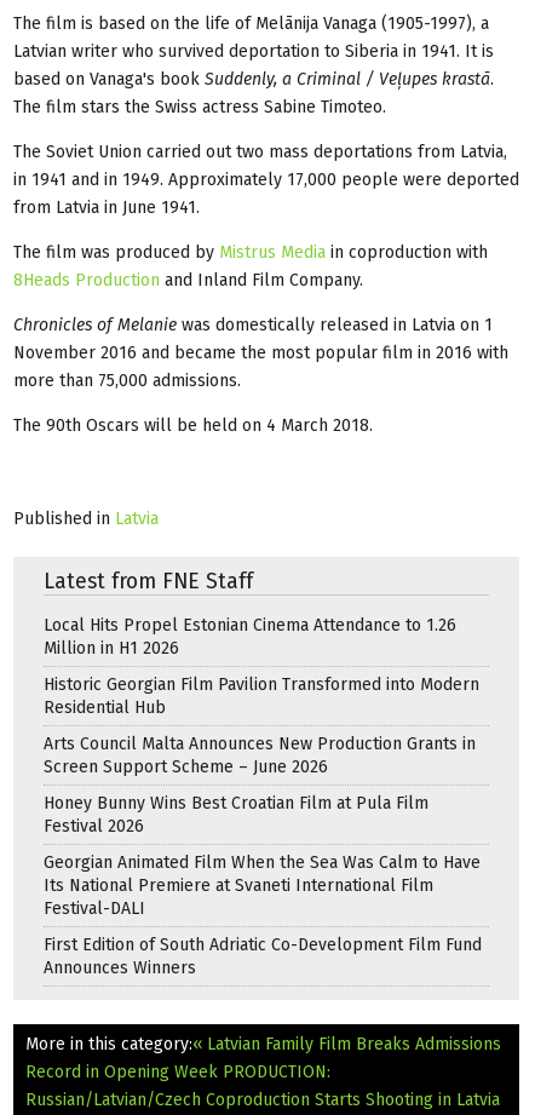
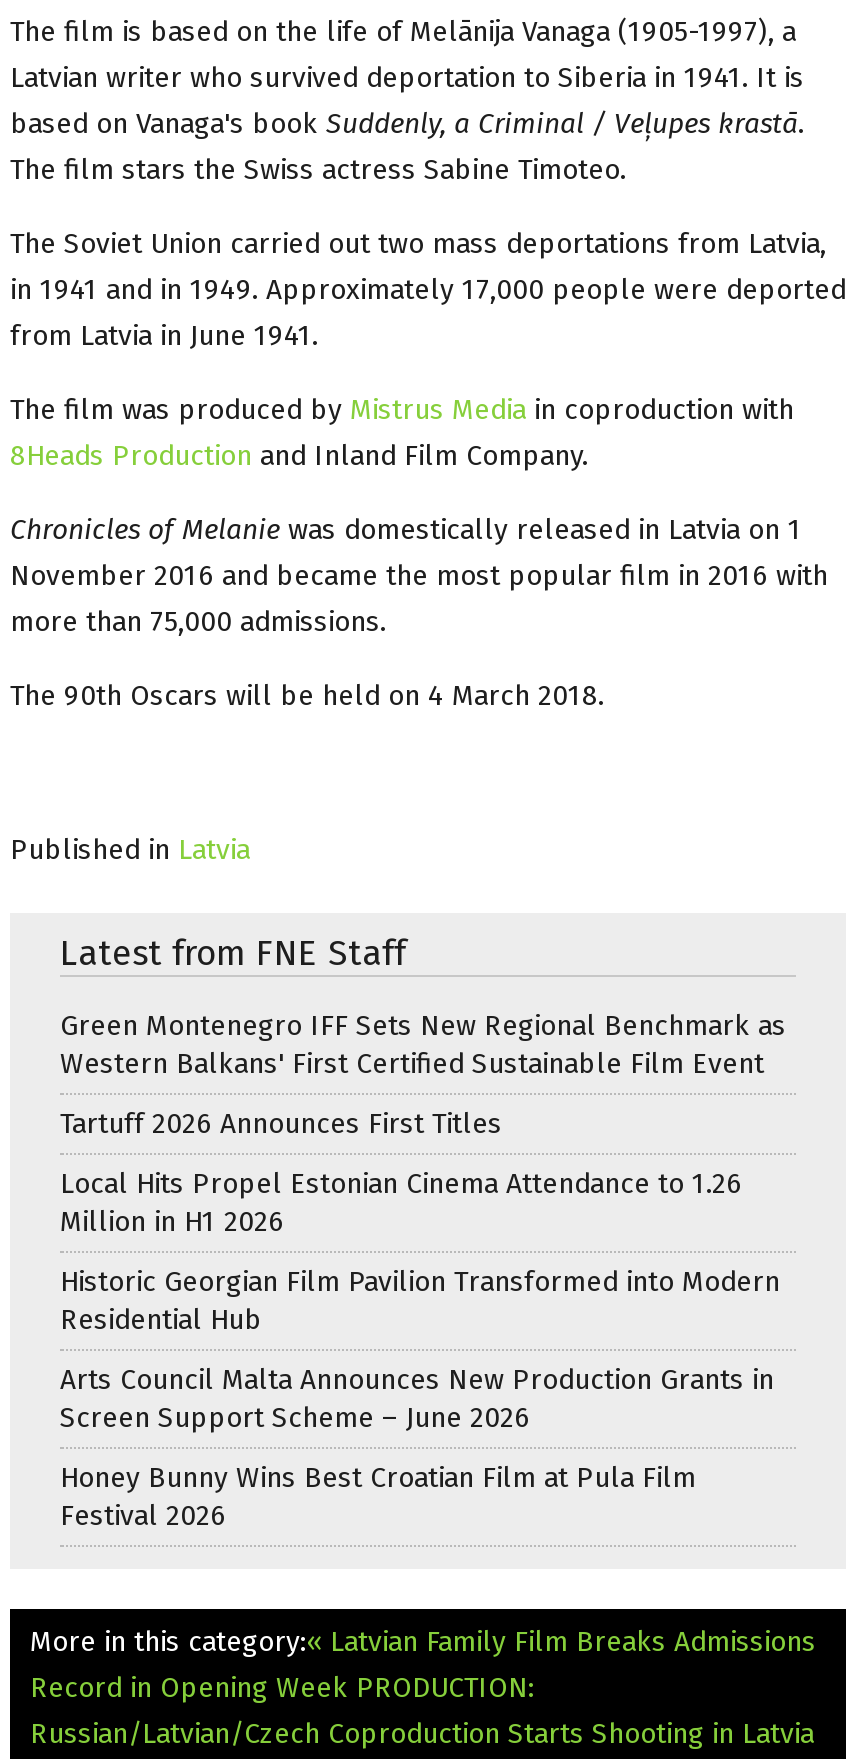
+ Green Montenegro IFF Sets New Regional Benchmark as
+ Western Balkans' First Certified Sustainable Film Event
+ Tartuff 2026 Announces First Titles

moved down: Local Hits Propel Estonian Cinema Attendance to 1.26 | Million in H1 2026 | Historic Georgian Film Pavilion Transformed into Modern | Residential Hub | Arts Council Malta Announces New Production Grants in | Screen Support Scheme – June 2026 | Honey Bunny Wins Best Croatian Film at Pula Film | Festival 2026

- Georgian Animated Film When the Sea Was Calm to Have
- Its National Premiere at Svaneti International Film
- Festival-DALI
- First Edition of South Adriatic Co-Development Film Fund
- Announces Winners
